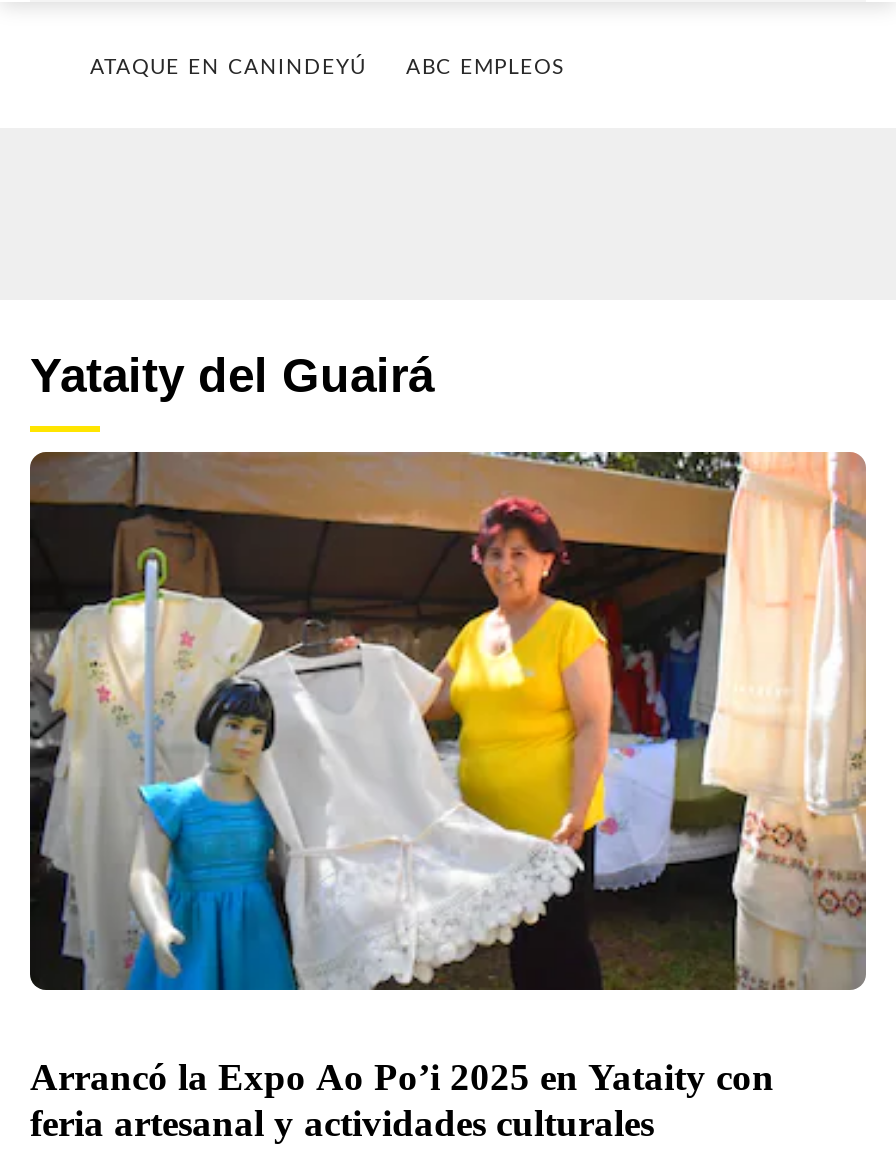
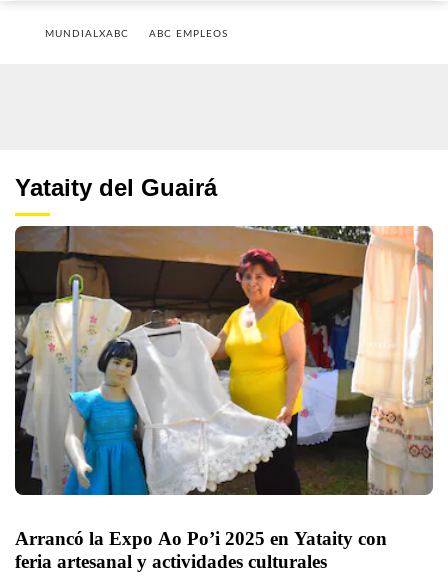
- ATAQUE EN CANINDEYÚ
+ MUNDIALXABC
